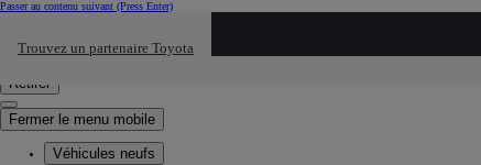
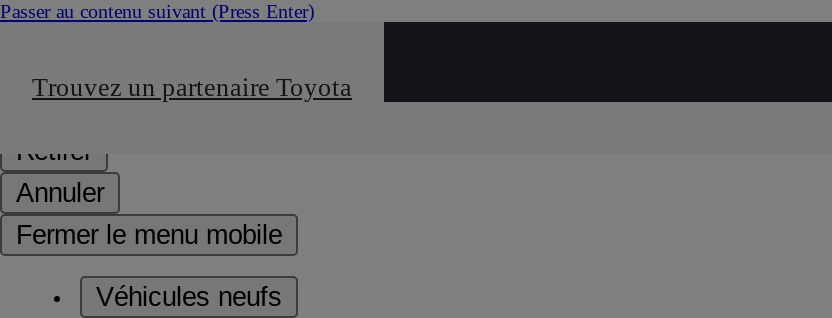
+ Annuler
